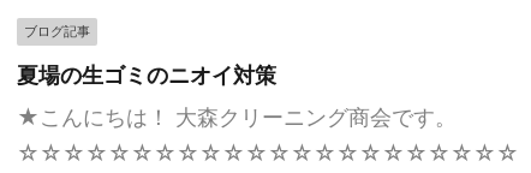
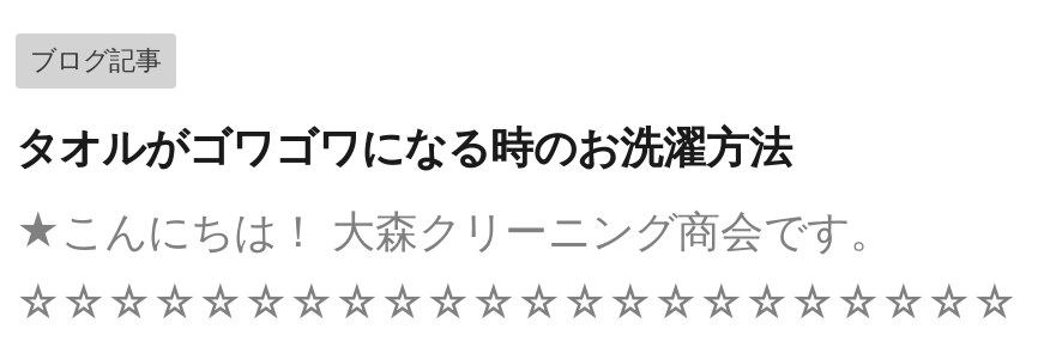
- 夏場の生ゴミのニオイ対策
+ タオルがゴワゴワになる時のお洗濯方法
